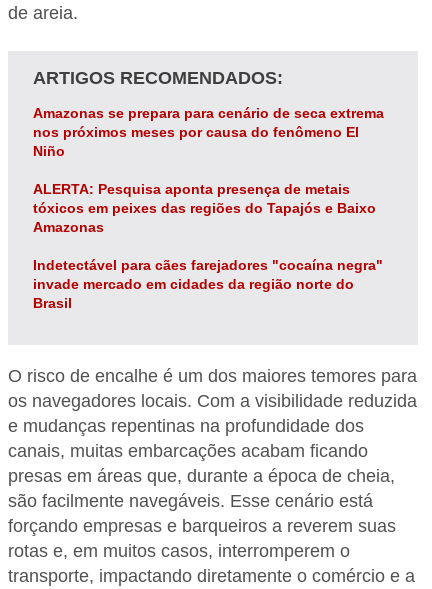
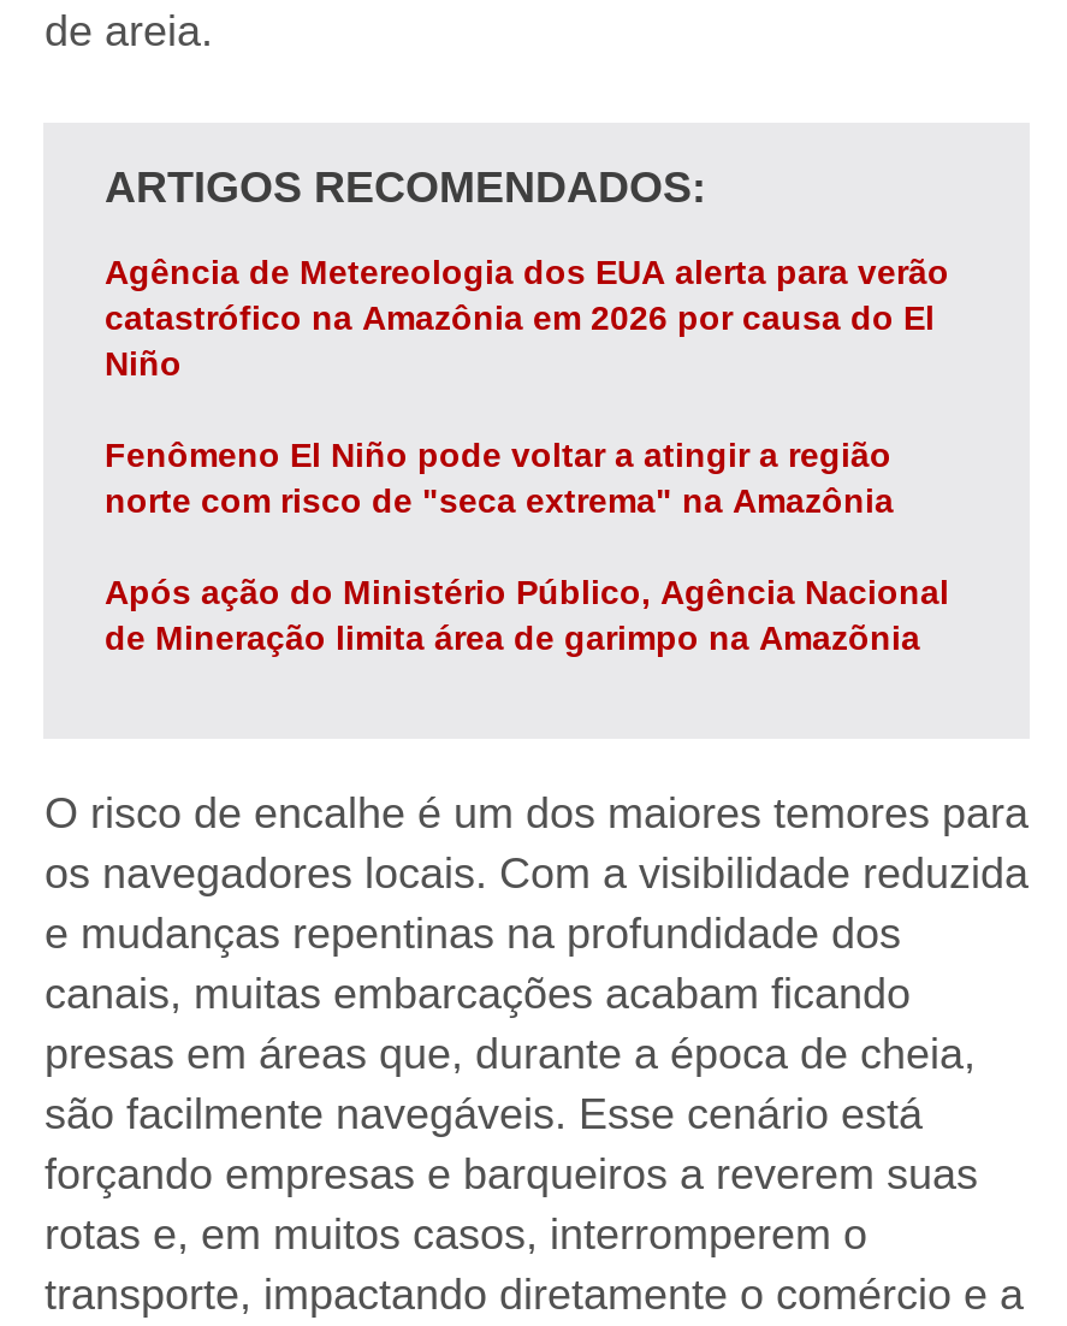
- Amazonas se prepara para cenário de seca extrema
- nos próximos meses por causa do fenômeno El
+ Agência de Metereologia dos EUA alerta para verão
+ catastrófico na Amazônia em 2026 por causa do El

- ALERTA: Pesquisa aponta presença de metais
- tóxicos em peixes das regiões do Tapajós e Baixo
- Amazonas
+ Fenômeno El Niño pode voltar a atingir a região
+ norte com risco de "seca extrema" na Amazônia

- Indetectável para cães farejadores "cocaína negra"
- invade mercado em cidades da região norte do
- Brasil
+ Após ação do Ministério Público, Agência Nacional
+ de Mineração limita área de garimpo na Amazõnia
